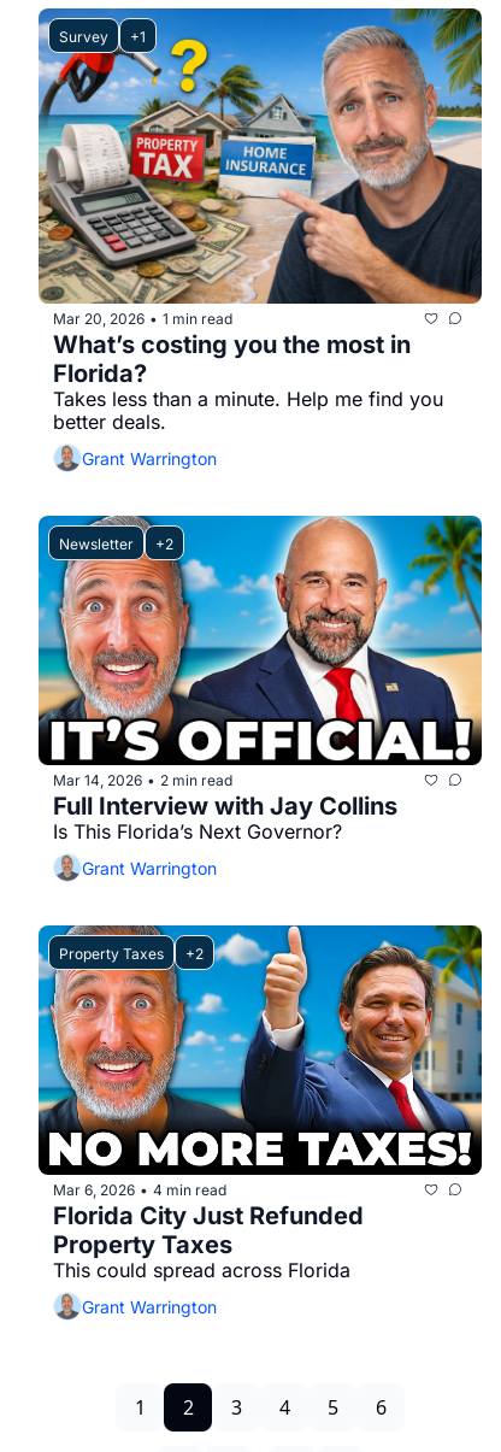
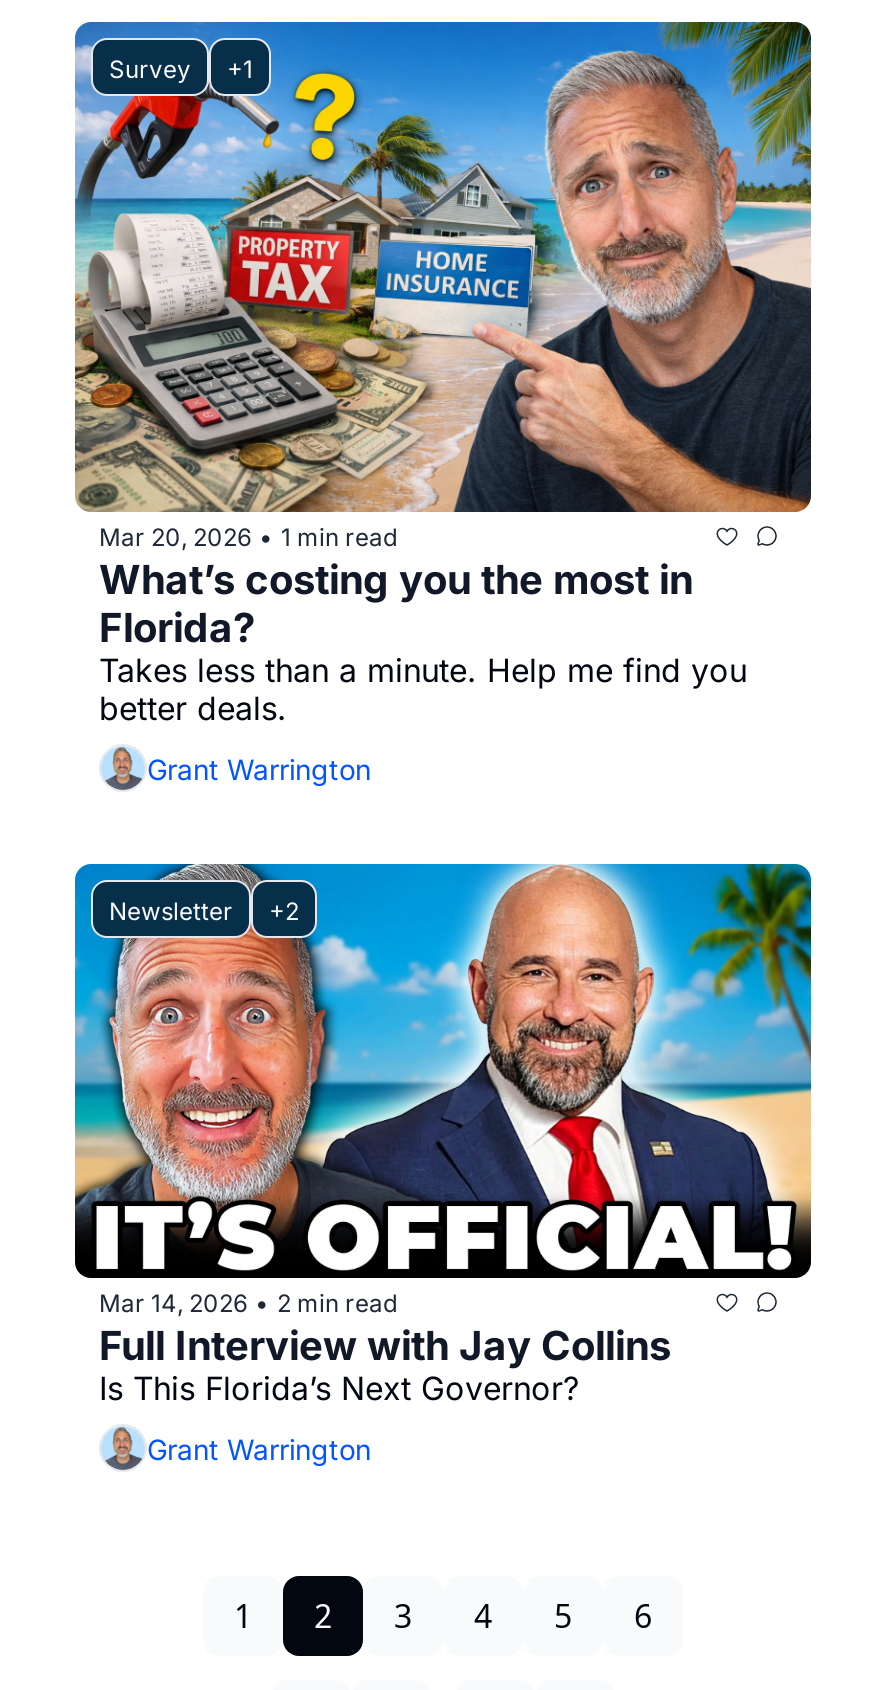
- [image]
- Property Taxes
- +2

- Mar 6, 2026 • 4 min read
- Florida City Just Refunded
- Property Taxes
- This could spread across Florida
- Grant Warrington
